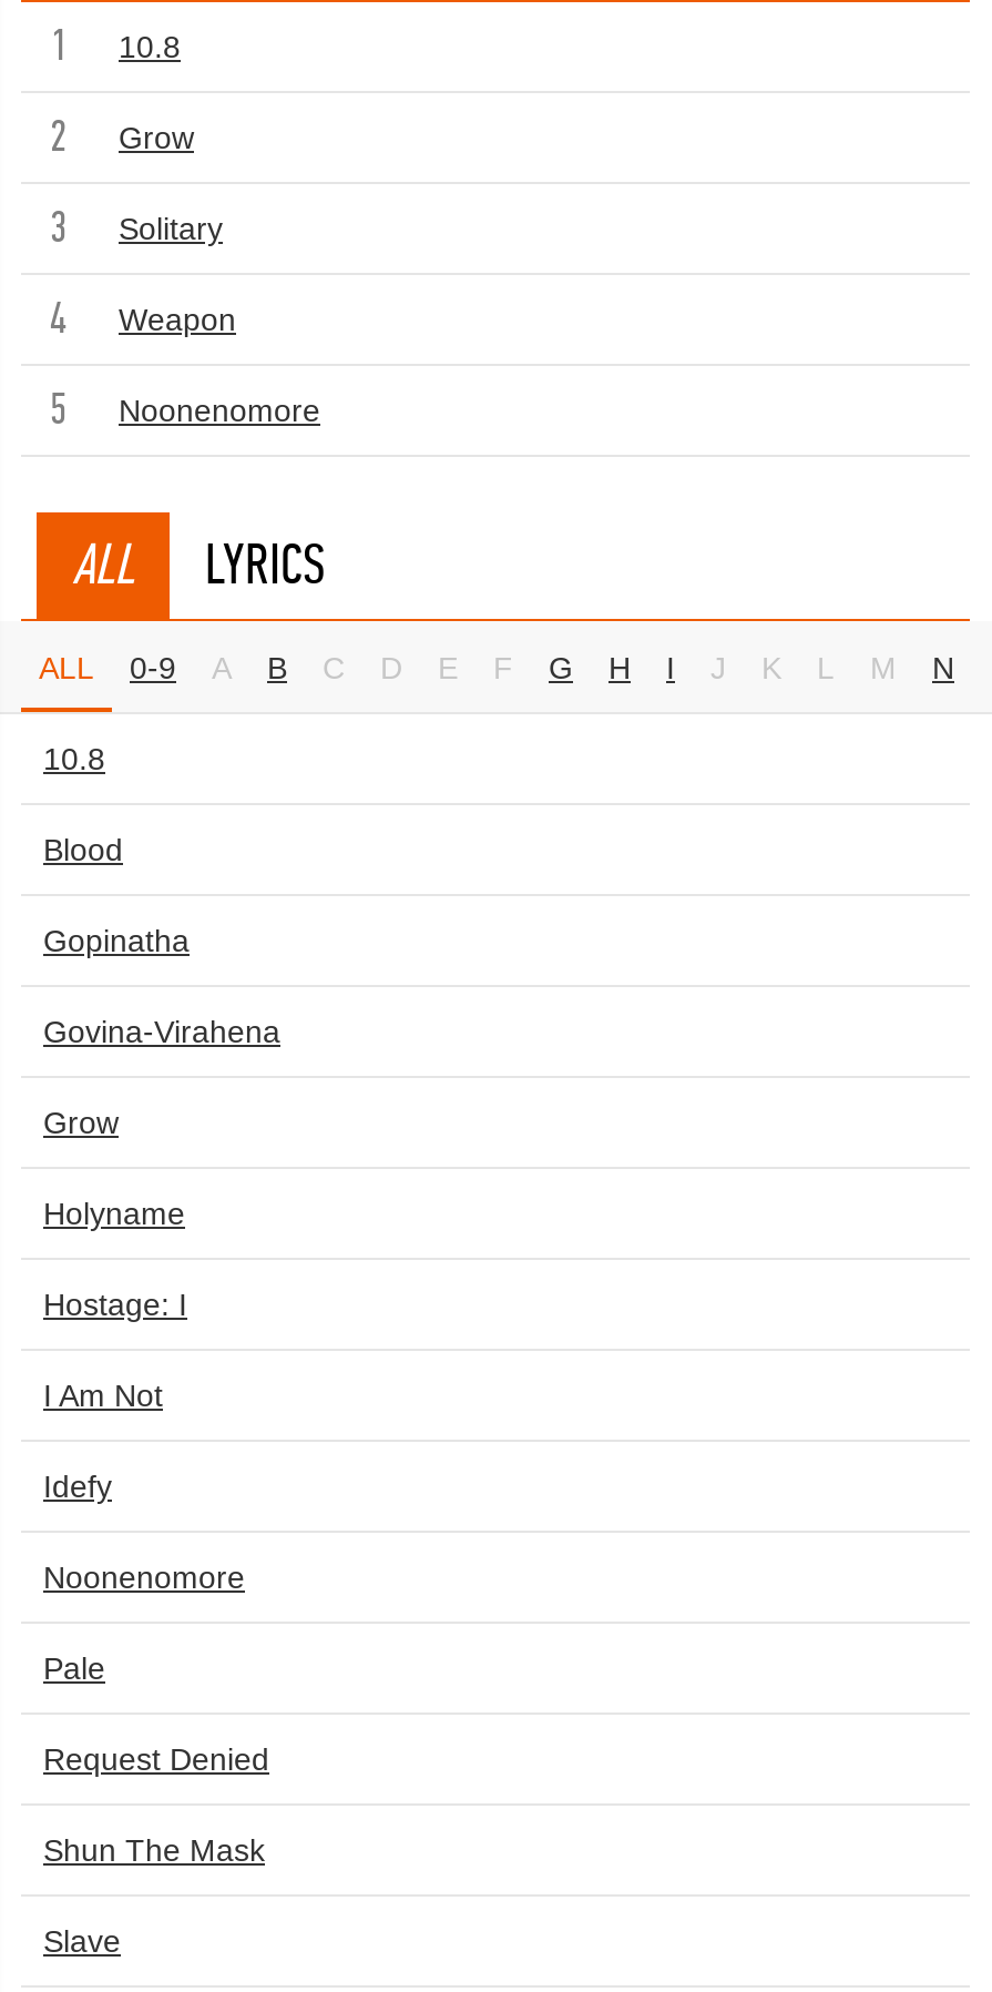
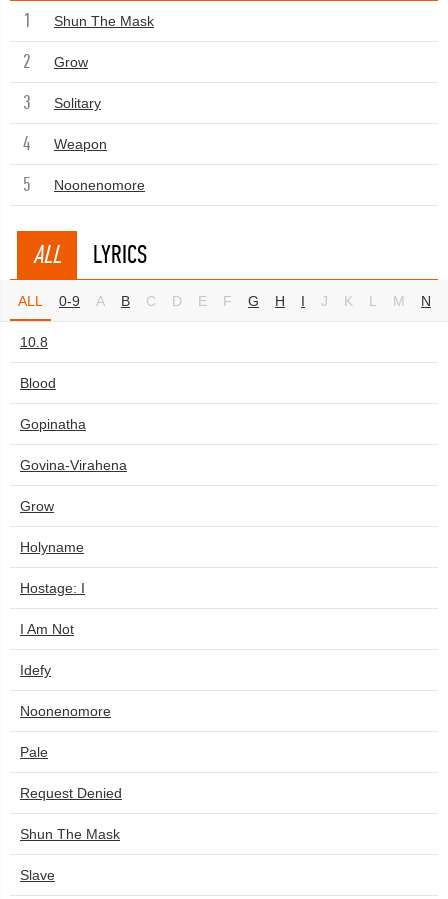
- 10.8
+ Shun The Mask
